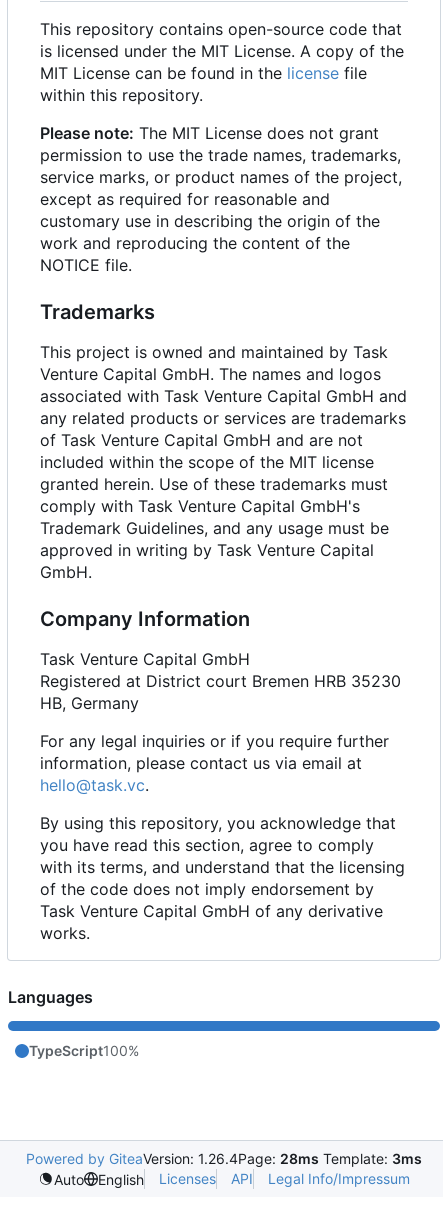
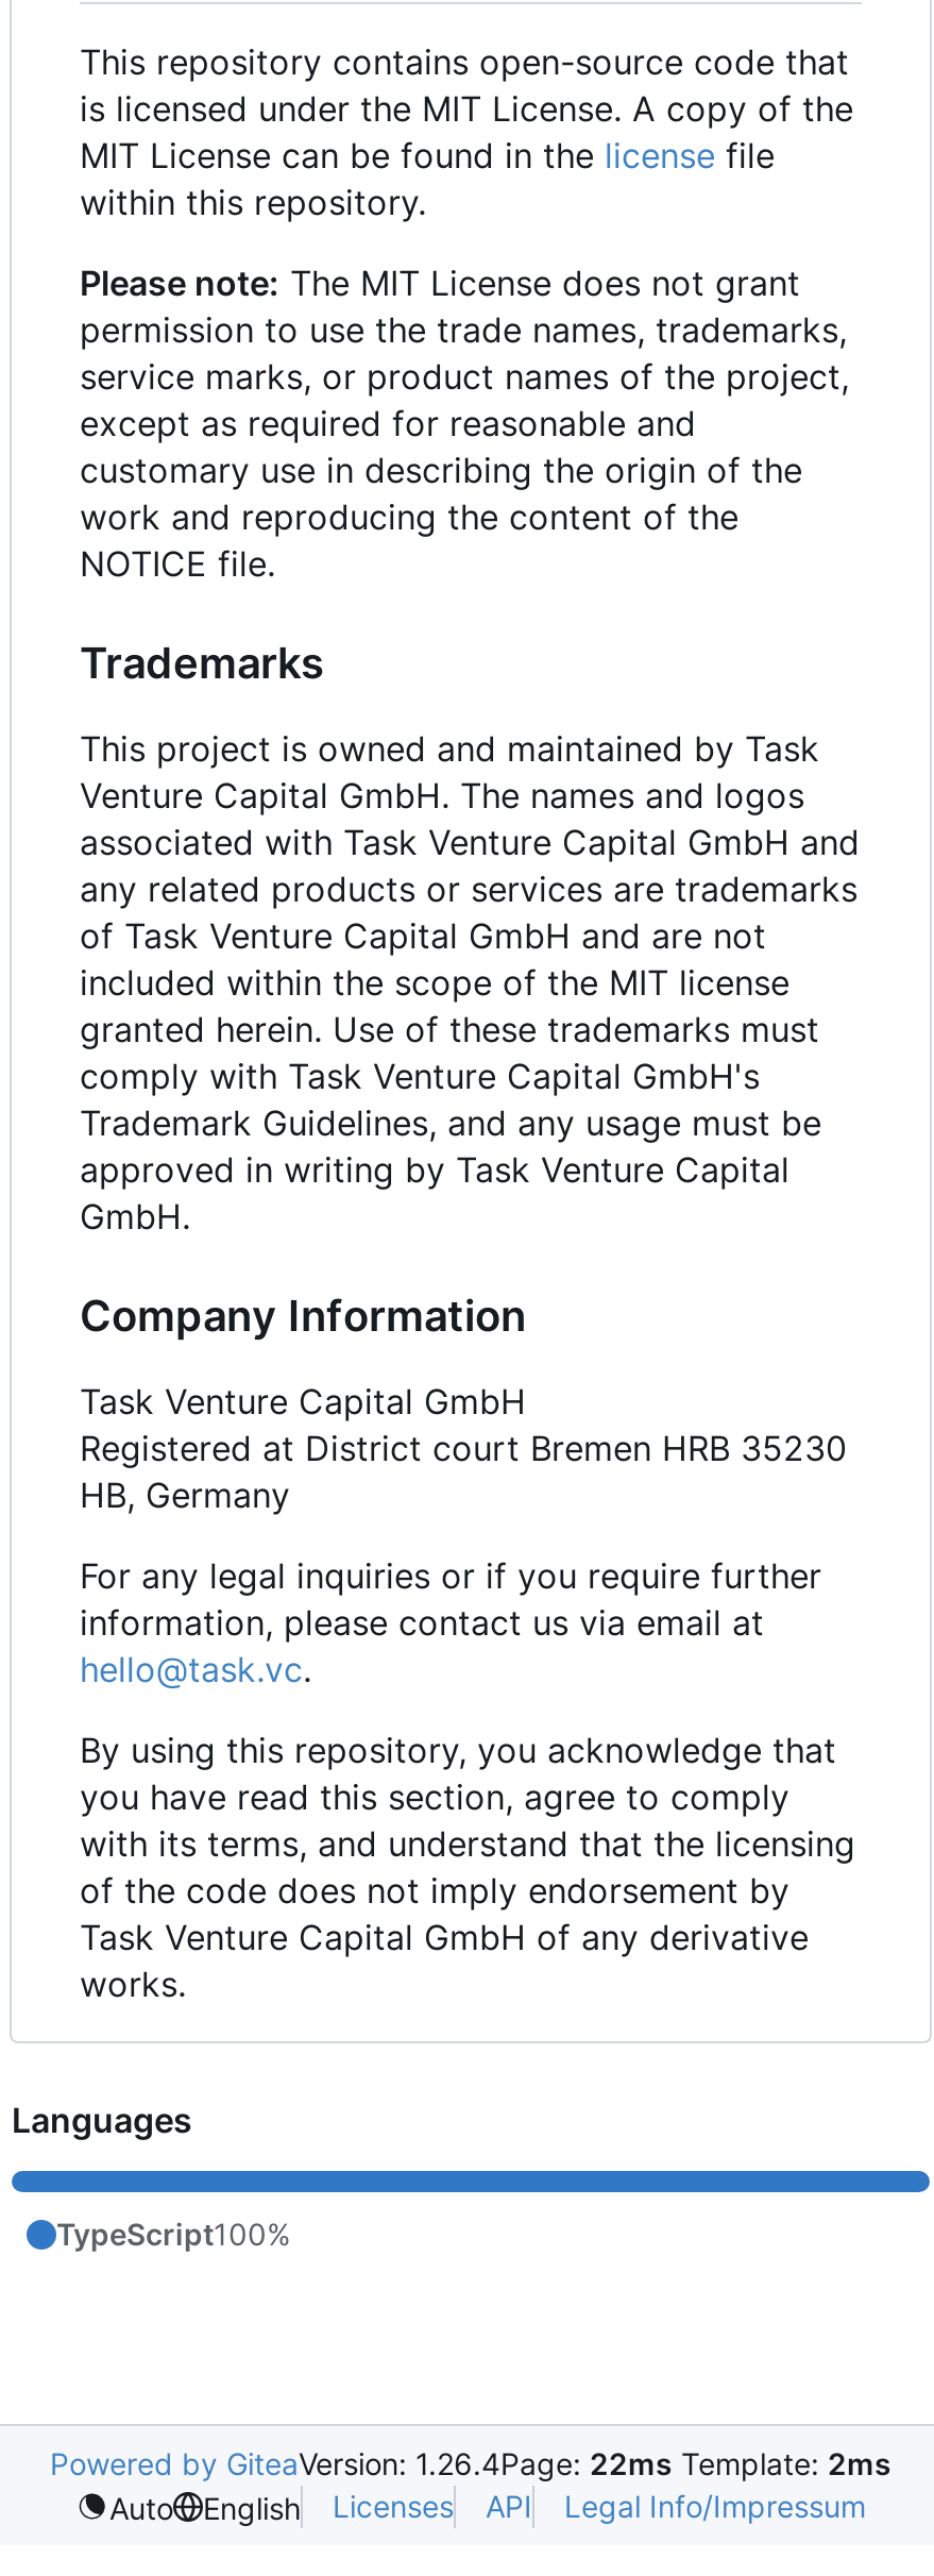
- Powered by GiteaVersion: 1.26.4Page: 28ms Template: 3ms
+ Powered by GiteaVersion: 1.26.4Page: 22ms Template: 2ms
